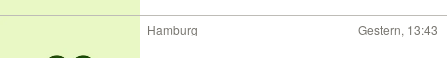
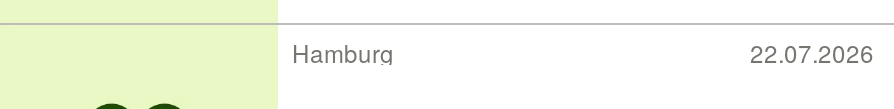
- Gestern, 13:43
+ 22.07.2026
